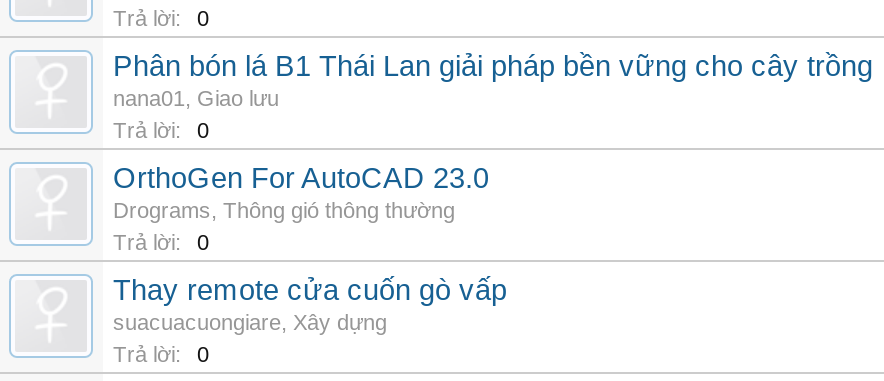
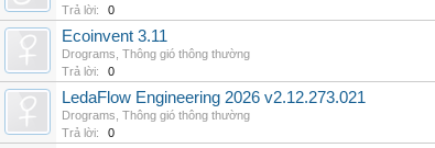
- Phân bón lá B1 Thái Lan giải pháp bền vững cho cây trồng
- nana01, Giao lưu
- Trả lời:
- 0
- OrthoGen For AutoCAD 23.0
+ Ecoinvent 3.11

- Thay remote cửa cuốn gò vấp
- suacuacuongiare, Xây dựng
+ LedaFlow Engineering 2026 v2.12.273.021
+ Drograms, Thông gió thông thường
